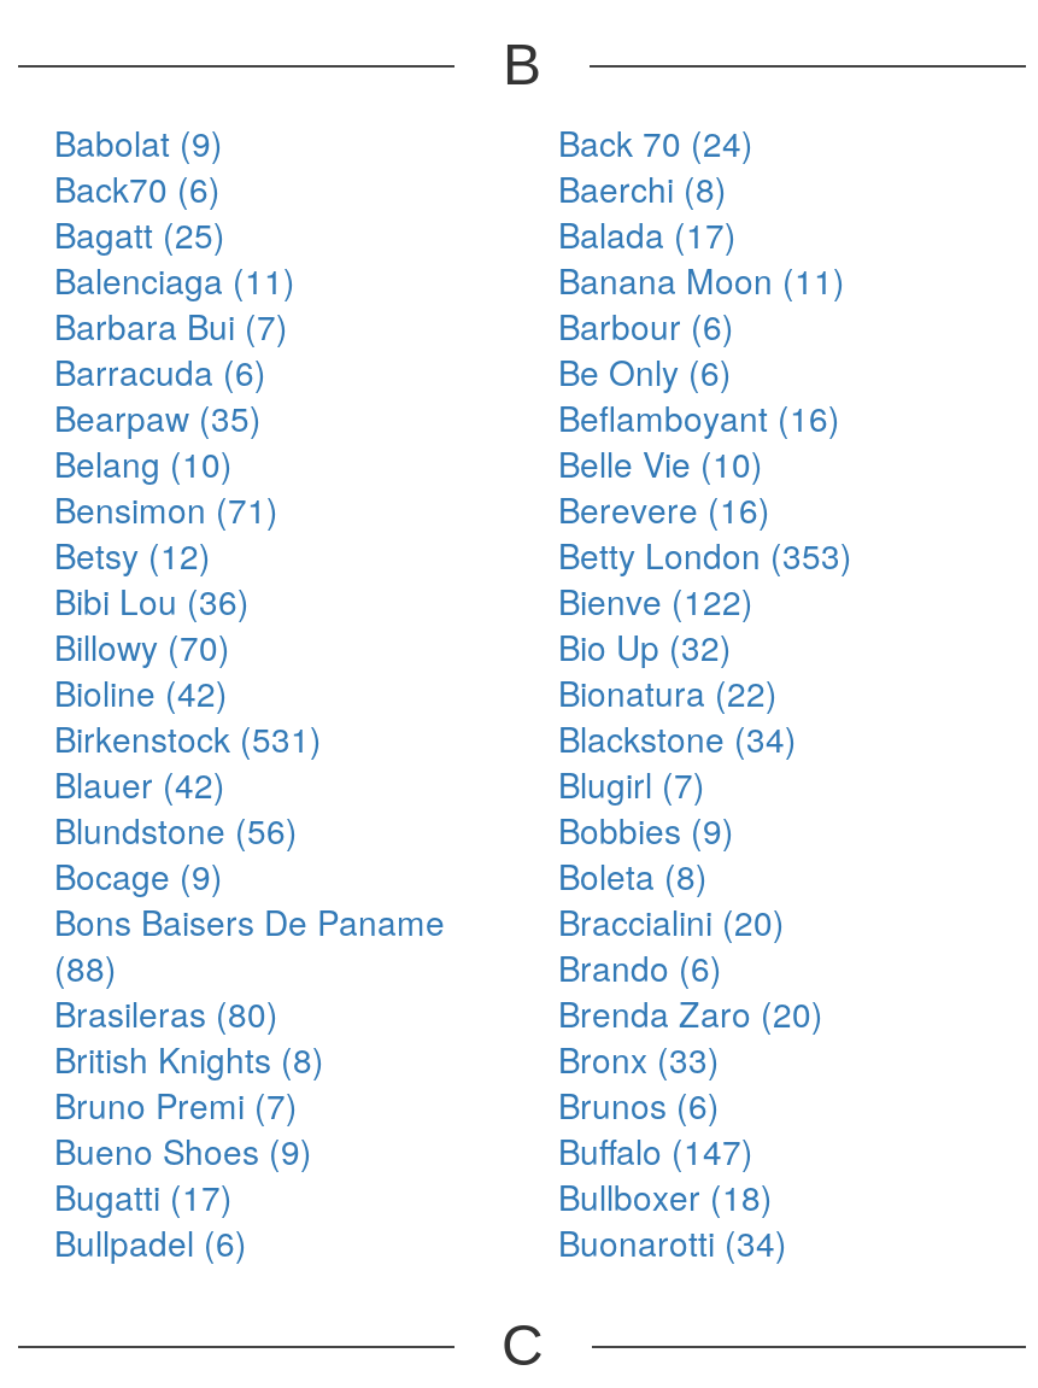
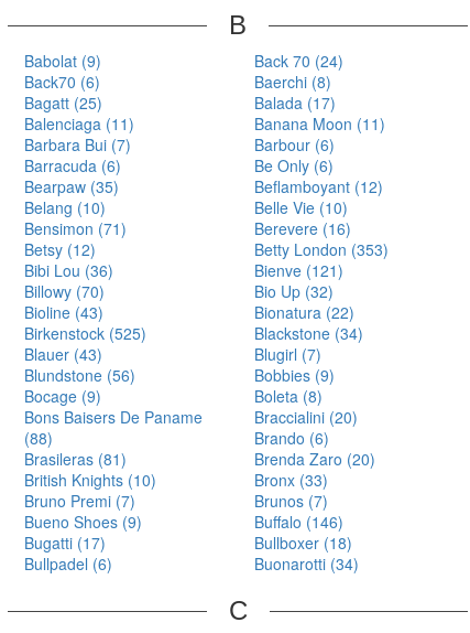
- Beflamboyant (16)
+ Beflamboyant (12)

- Bienve (122)
+ Bienve (121)

- Bioline (42)
+ Bioline (43)

- Birkenstock (531)
+ Birkenstock (525)

- Blauer (42)
+ Blauer (43)

- Brasileras (80)
+ Brasileras (81)

- British Knights (8)
+ British Knights (10)

- Brunos (6)
+ Brunos (7)

- Buffalo (147)
+ Buffalo (146)
